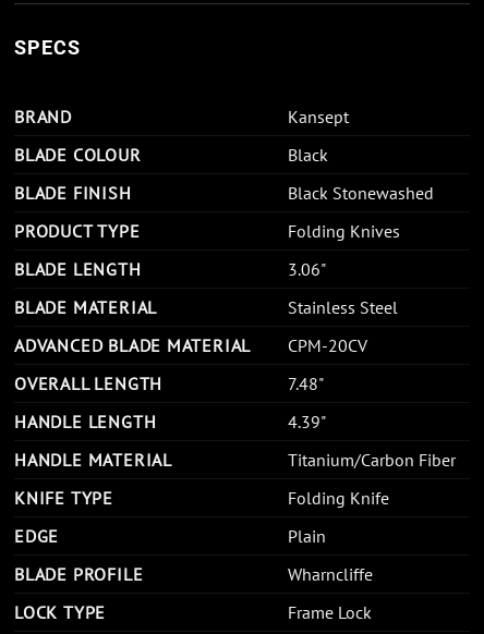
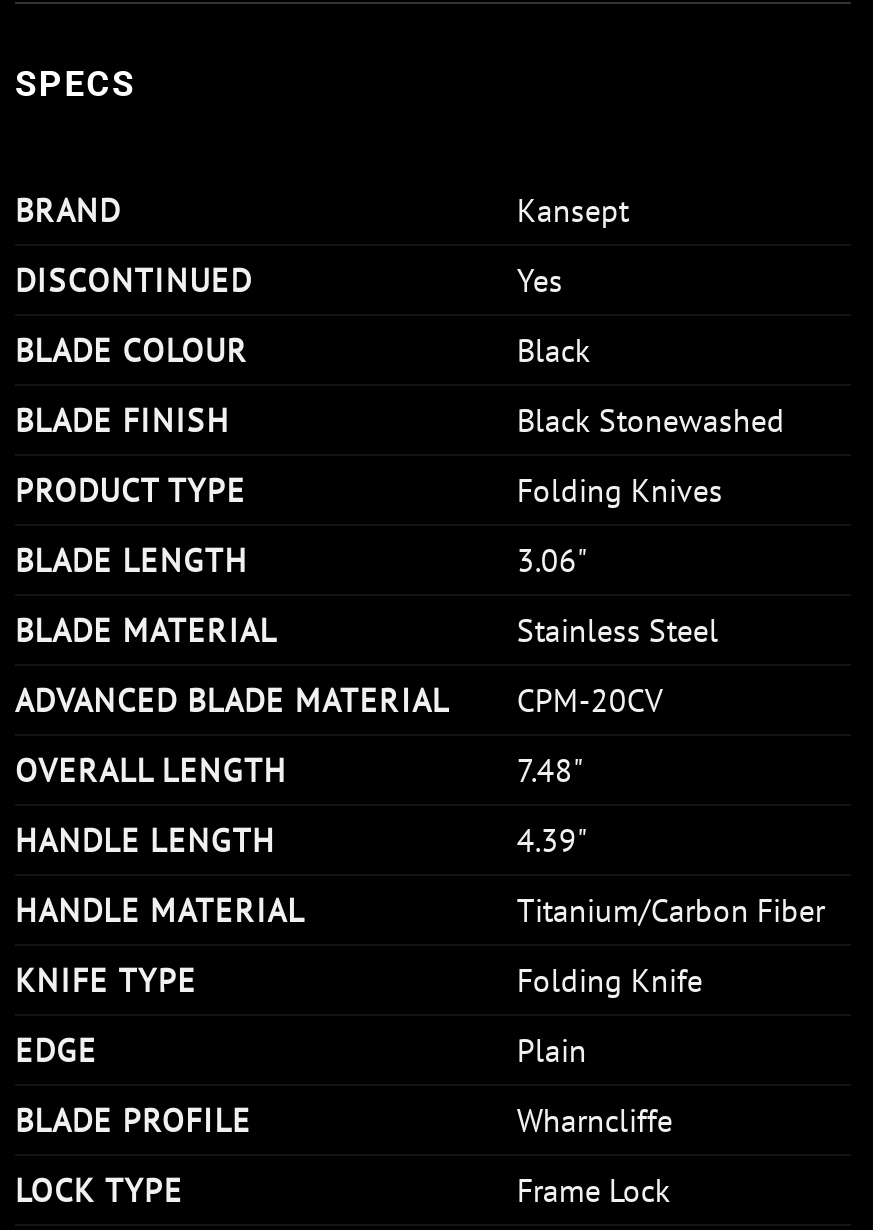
+ DISCONTINUED
+ Yes
